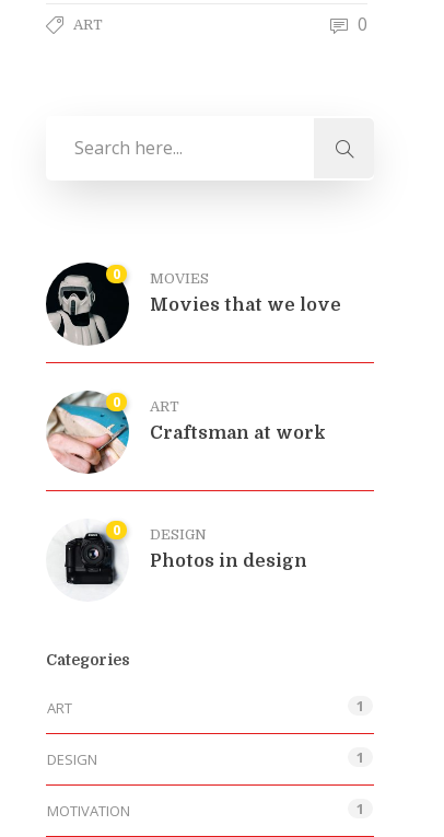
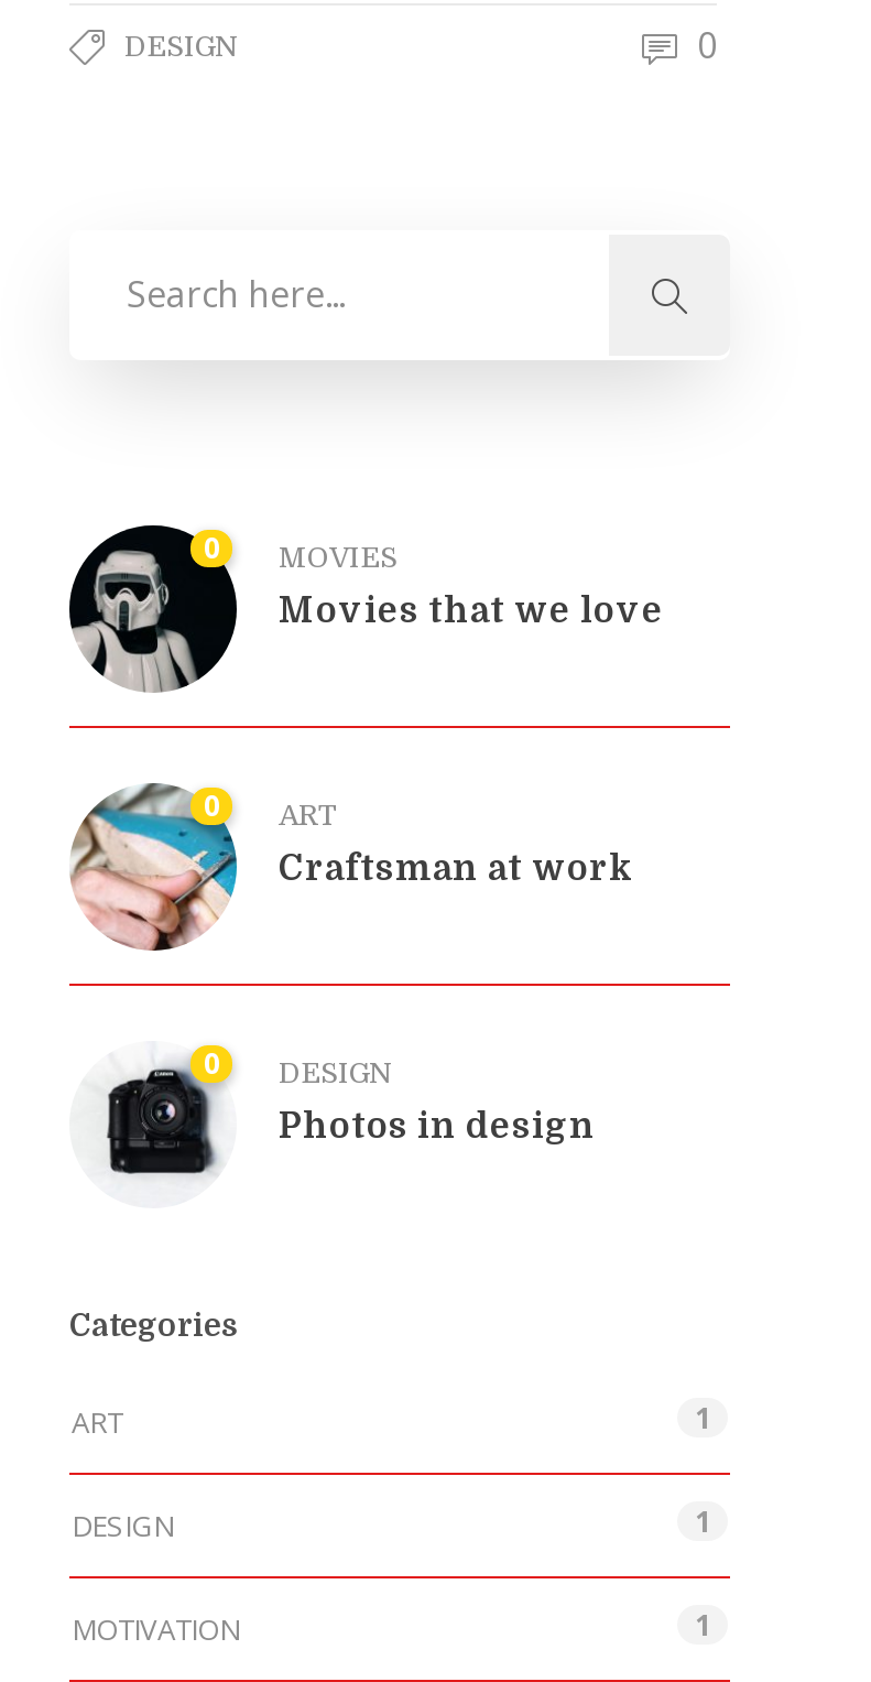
- ART
+ DESIGN
